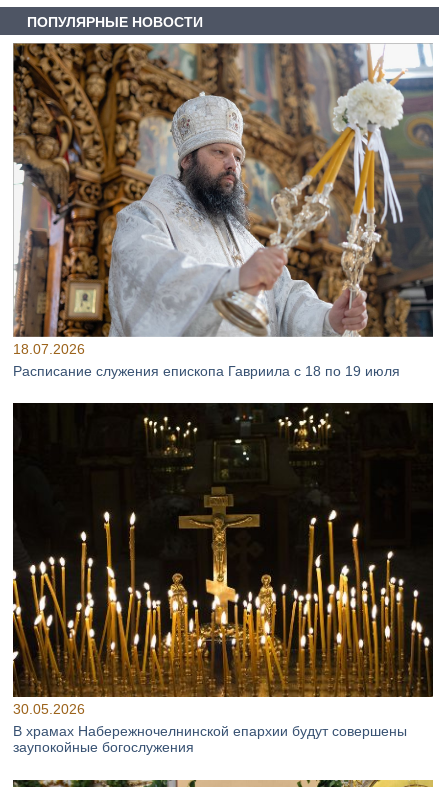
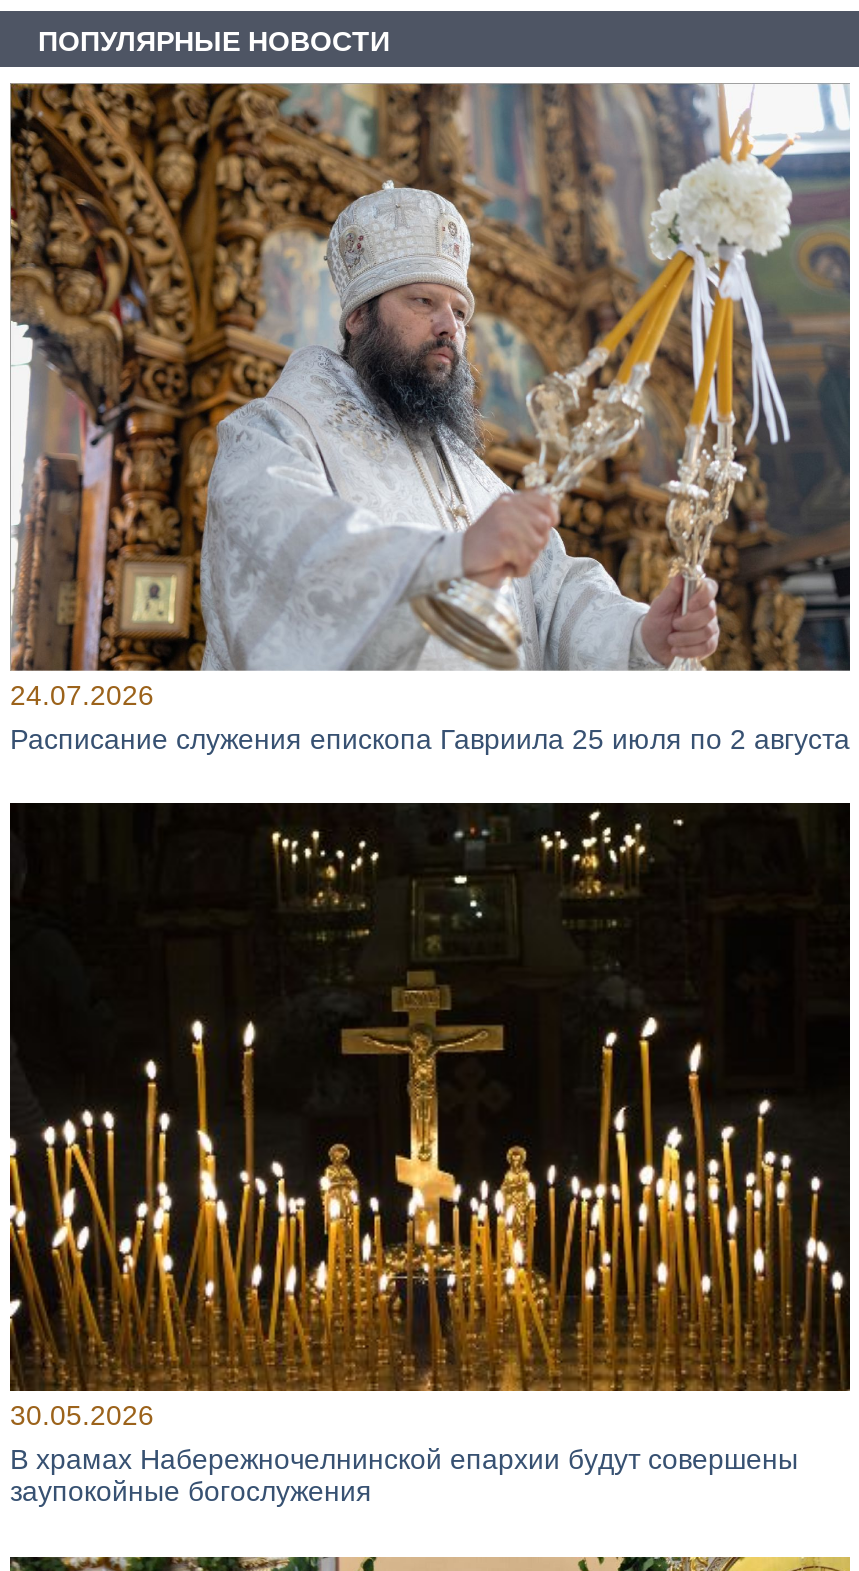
- 18.07.2026
+ 24.07.2026

- Расписание служения епископа Гавриила с 18 по 19 июля
+ Расписание служения епископа Гавриила 25 июля по 2 августа
